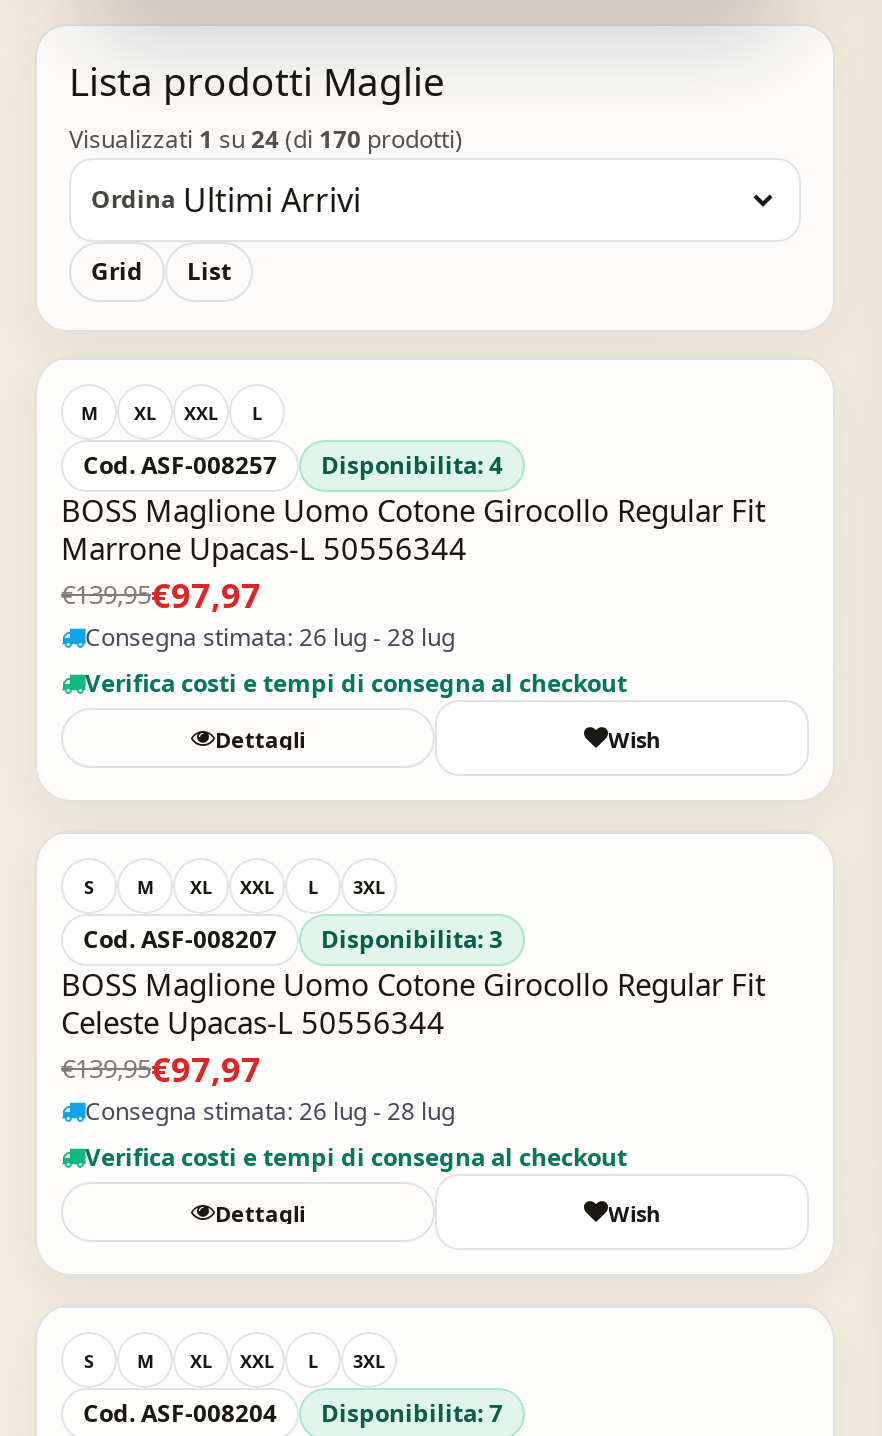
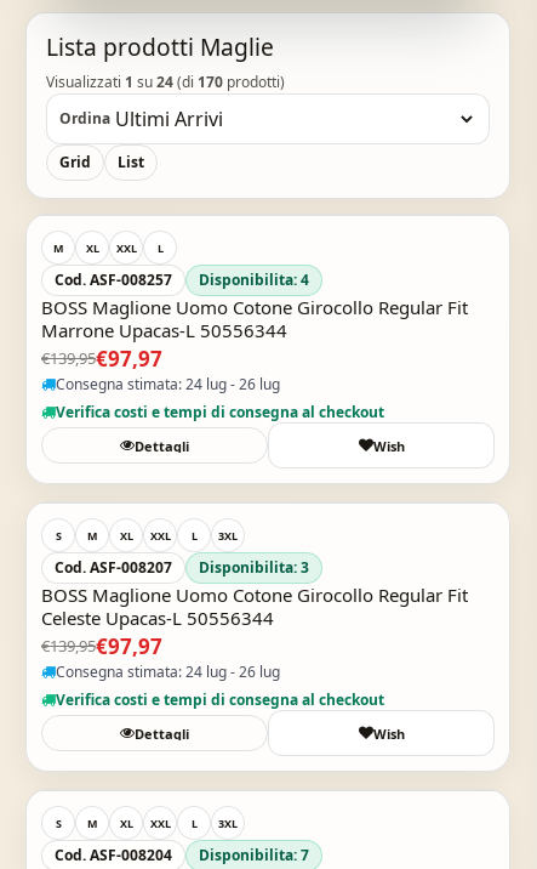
- Consegna stimata: 26 lug - 28 lug
+ Consegna stimata: 24 lug - 26 lug

- Consegna stimata: 26 lug - 28 lug
+ Consegna stimata: 24 lug - 26 lug
